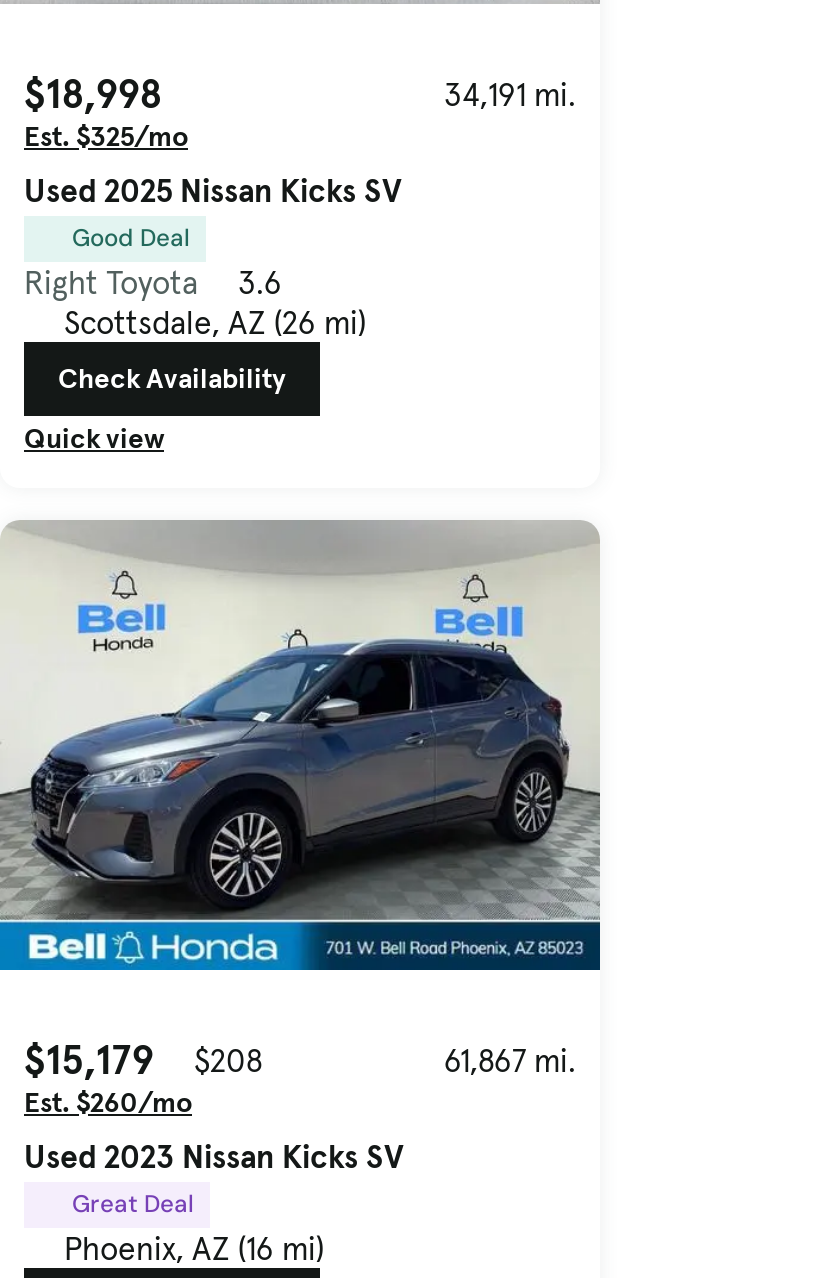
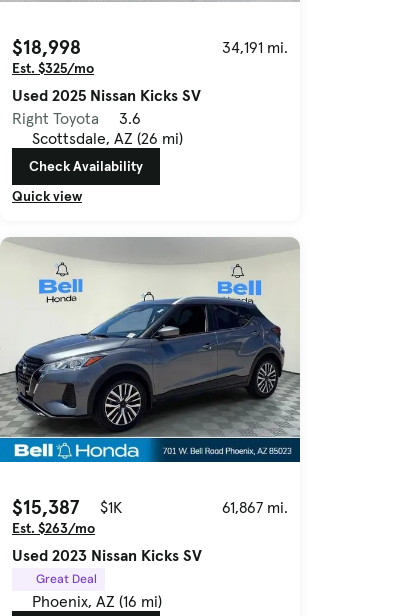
- Good Deal

- $15,179
- $208
+ $15,387
+ $1K

- Est. $260/mo
+ Est. $263/mo
